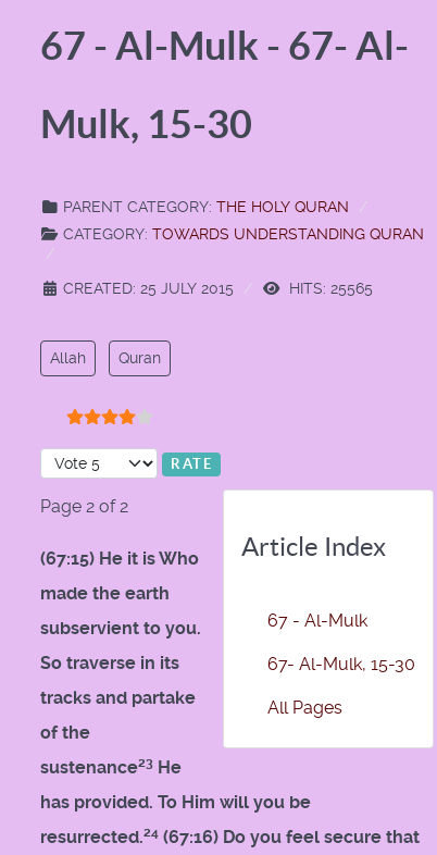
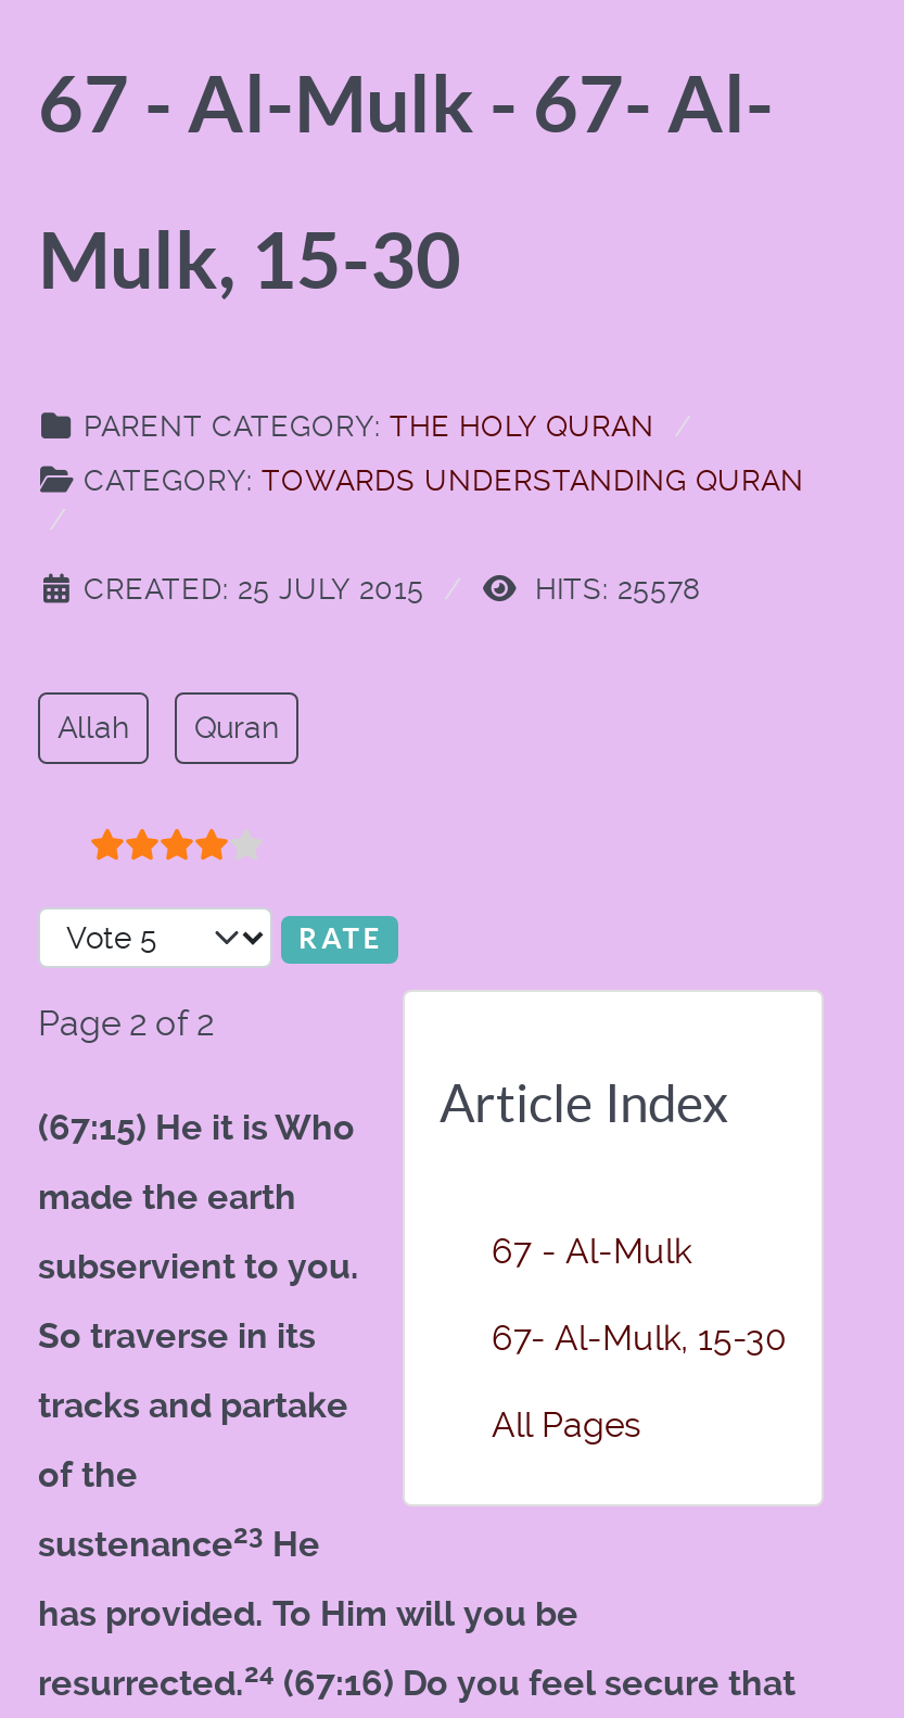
- HITS: 25565
+ HITS: 25578
